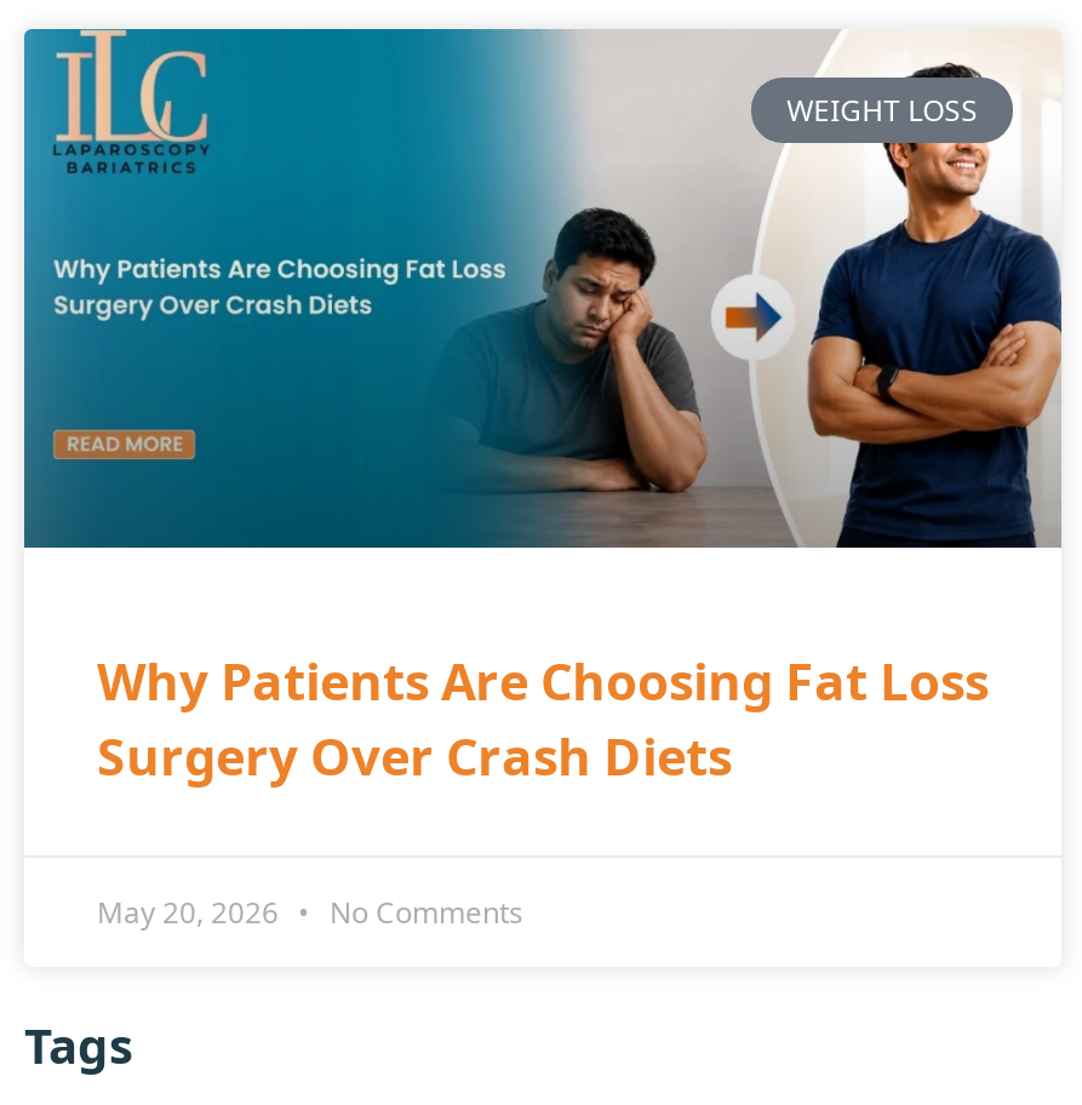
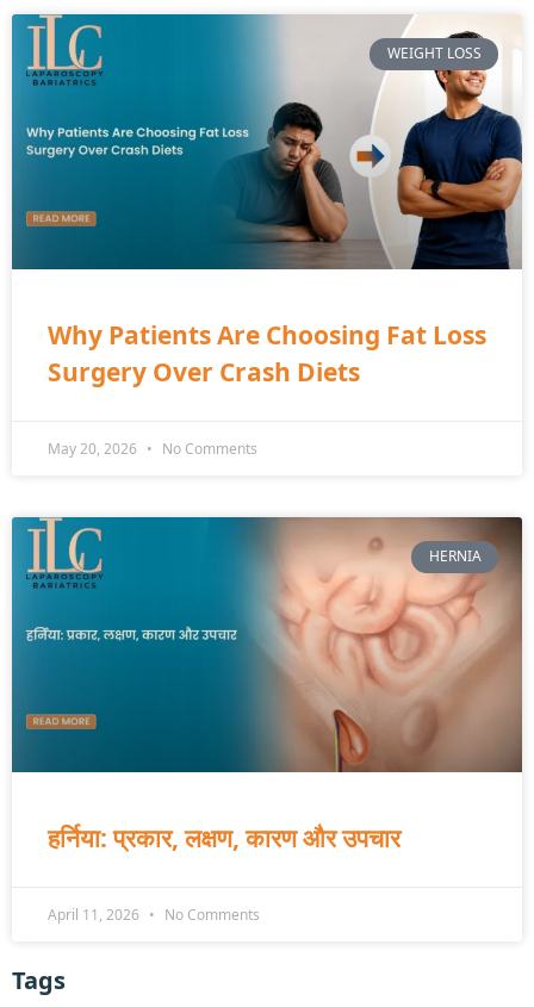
+ [image]
+ HERNIA

+ हर्निया: प्रकार, लक्षण, कारण और उपचार
+ April 11, 2026
+ No Comments
